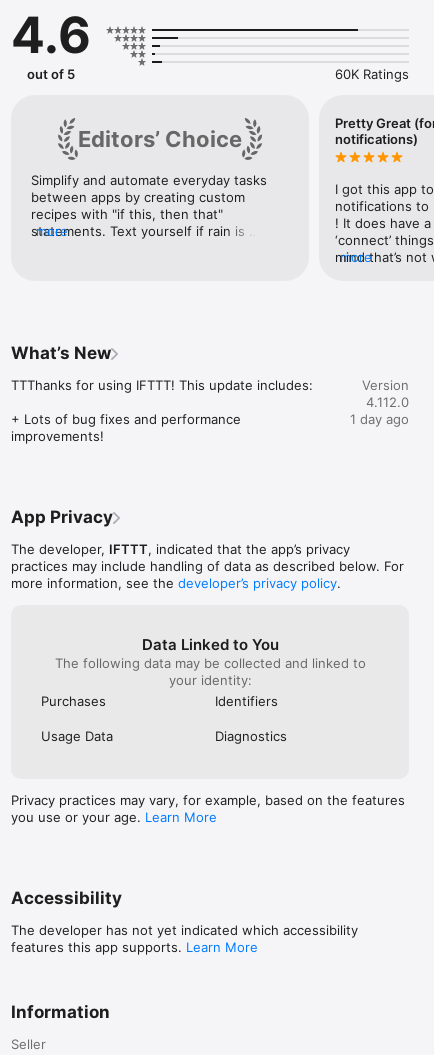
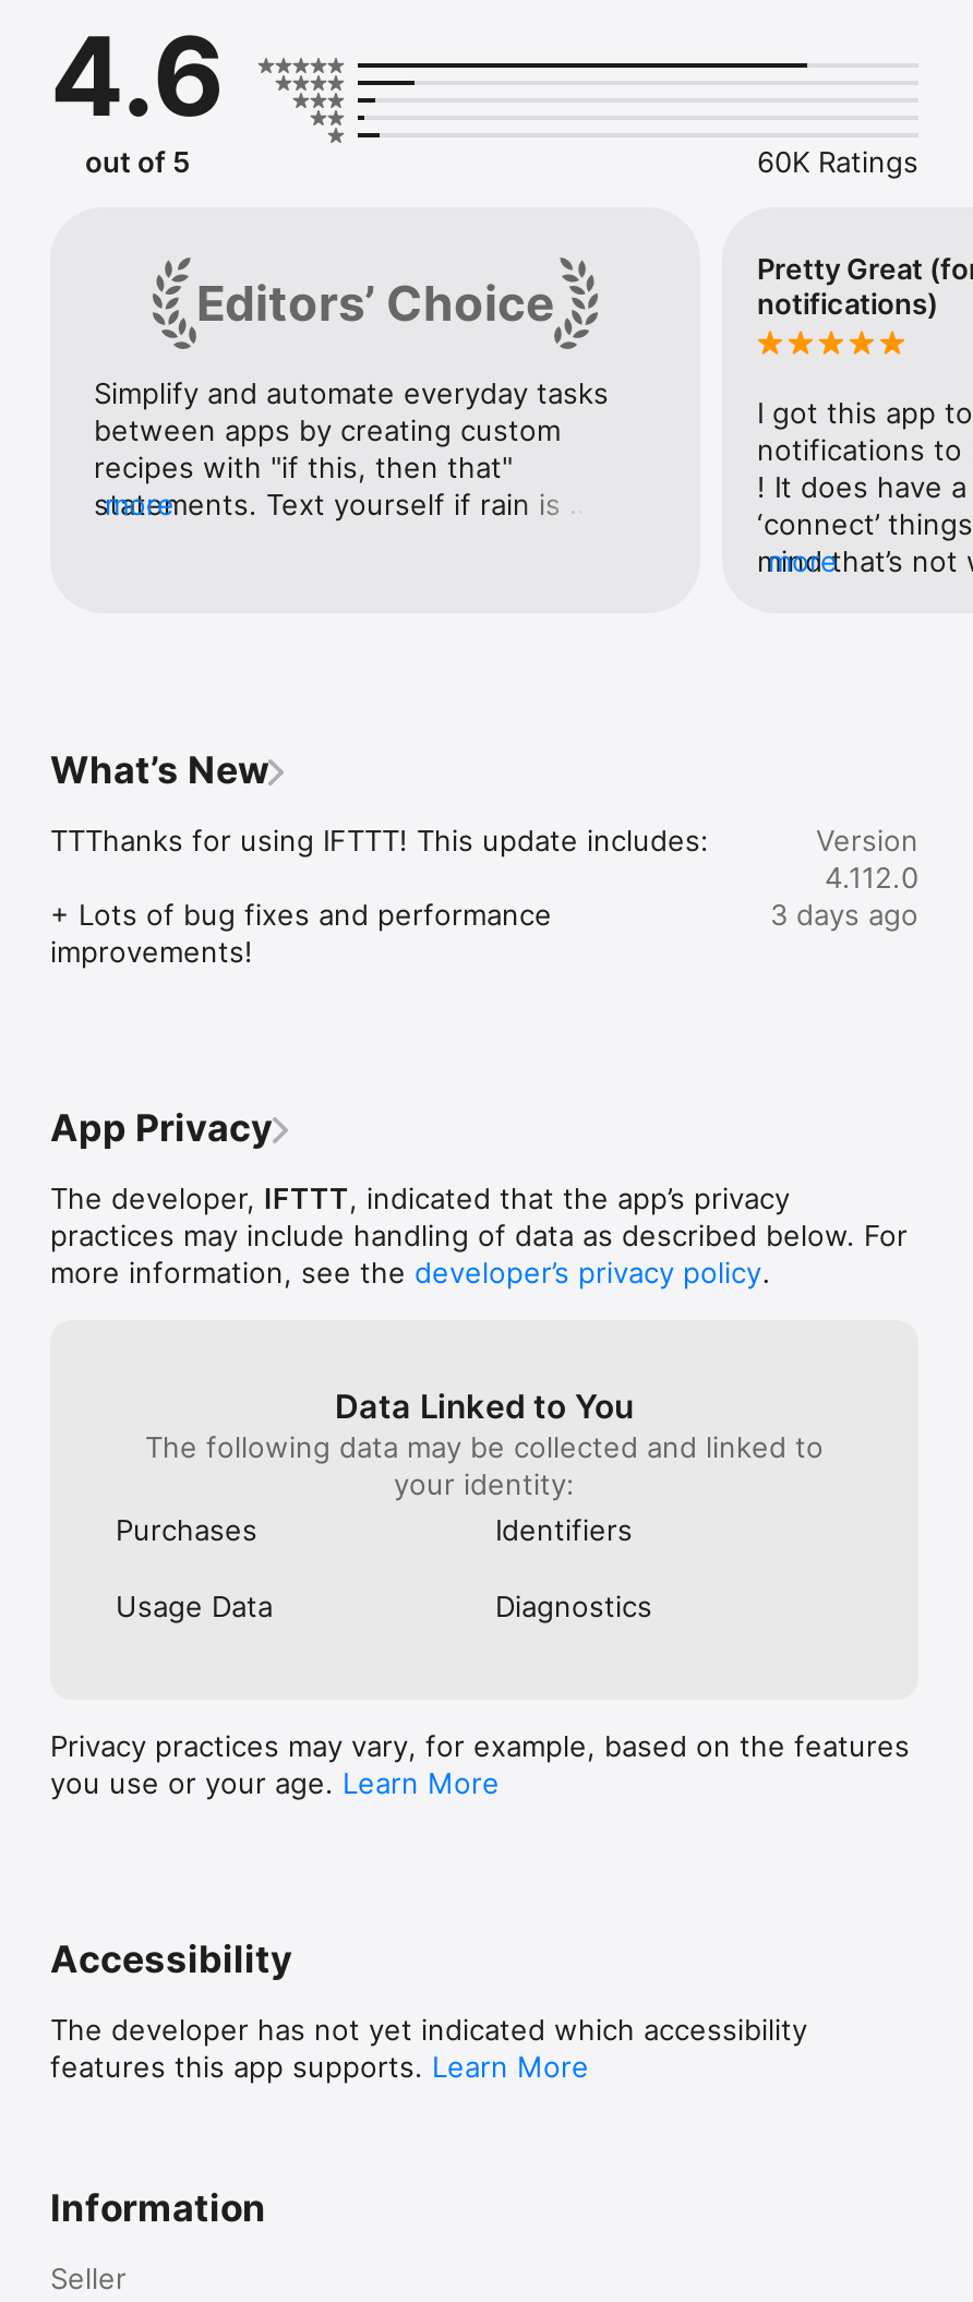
- 1 day ago
+ 3 days ago
